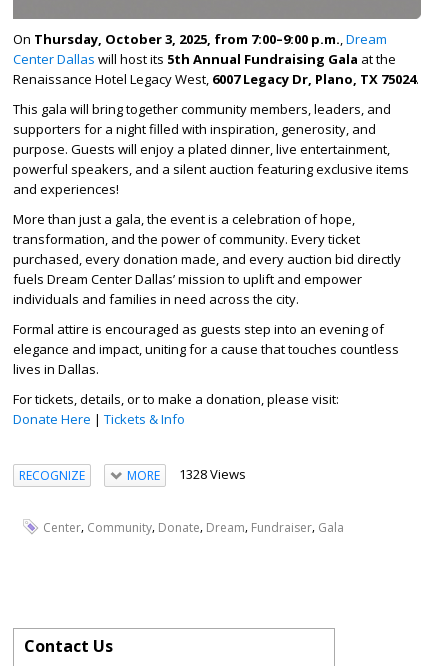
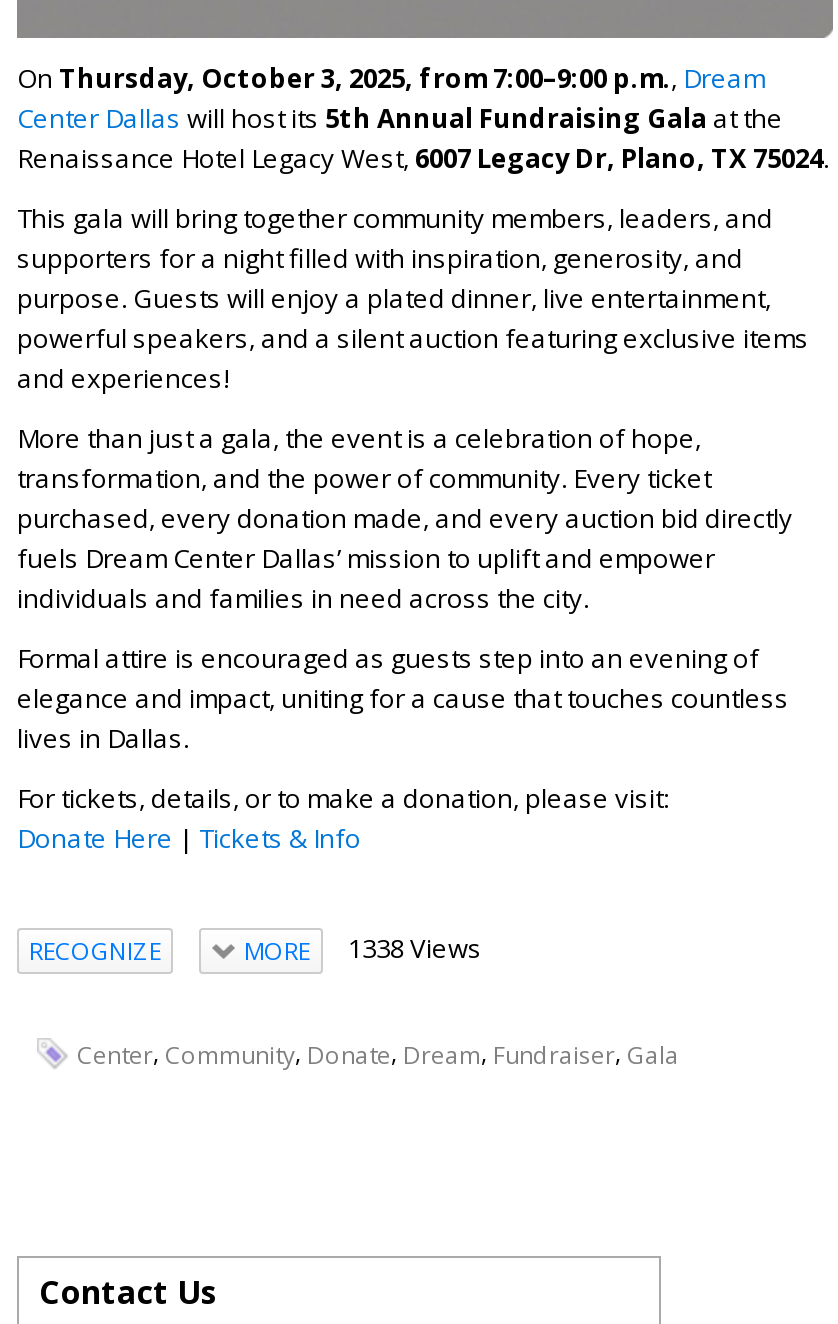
- MORE 1328 Views
+ MORE 1338 Views
